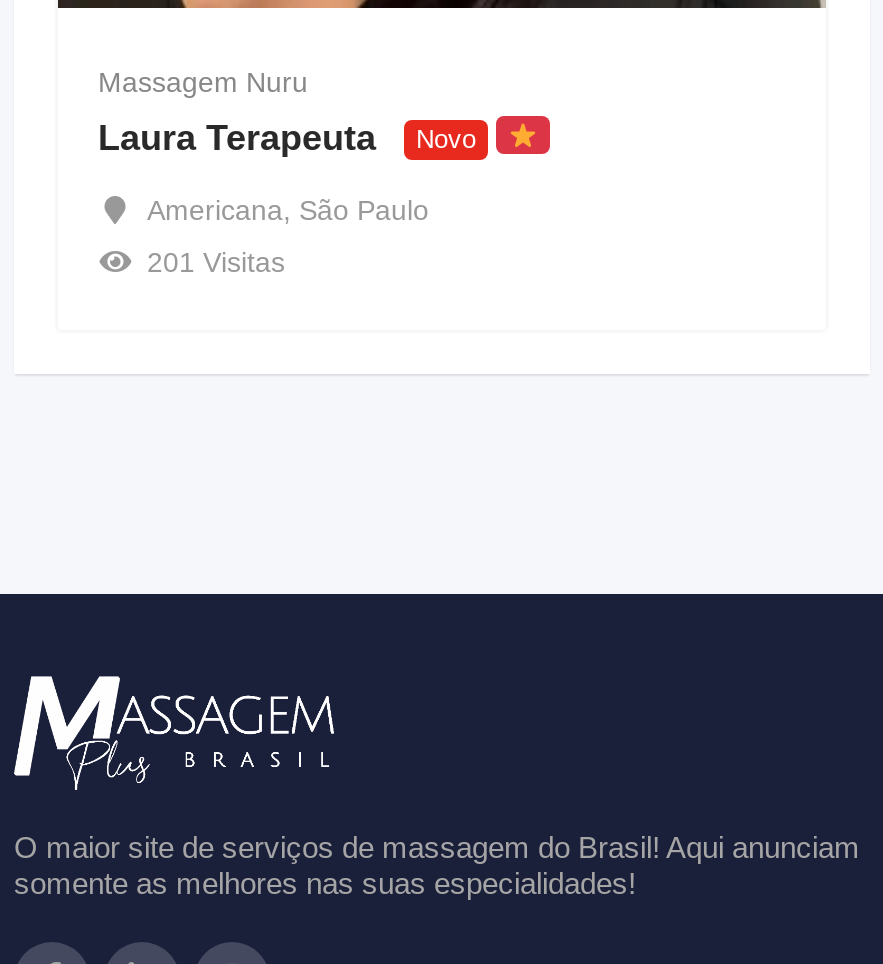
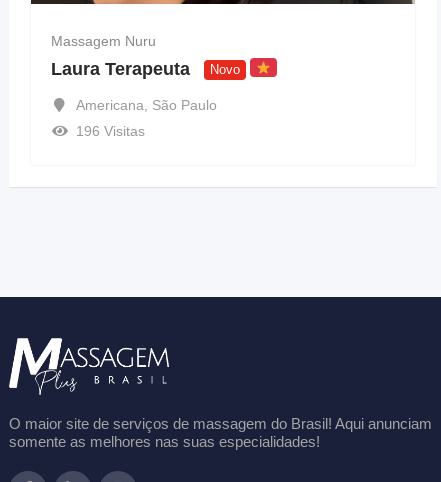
- 201 Visitas
+ 196 Visitas
